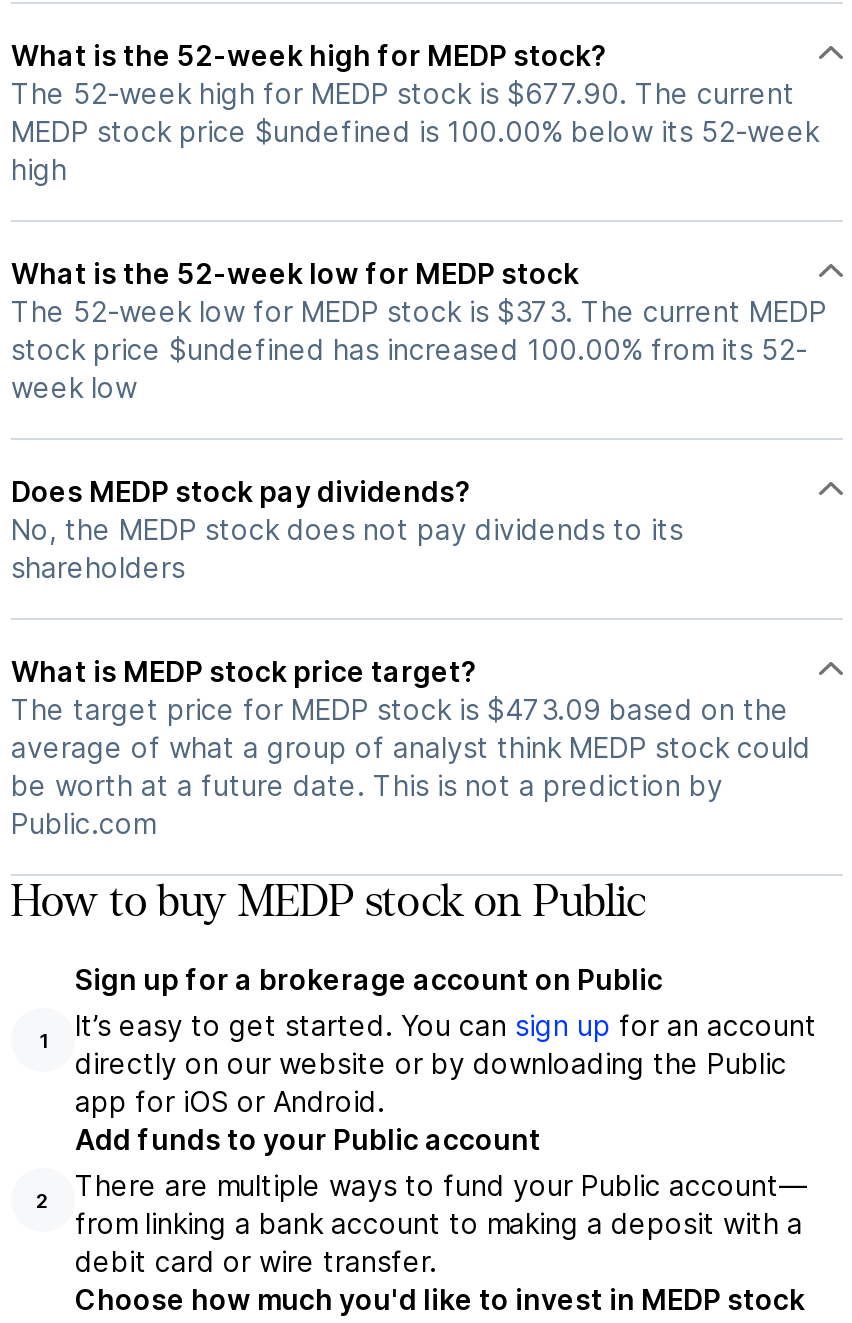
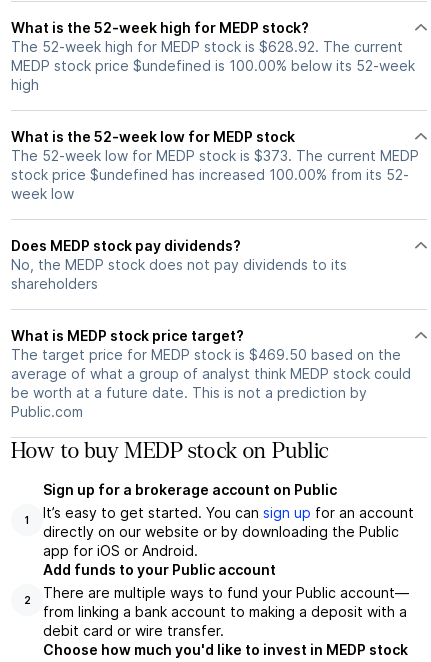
- The 52-week high for MEDP stock is $677.90. The current
+ The 52-week high for MEDP stock is $628.92. The current

- The target price for MEDP stock is $473.09 based on the
+ The target price for MEDP stock is $469.50 based on the
